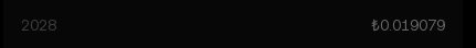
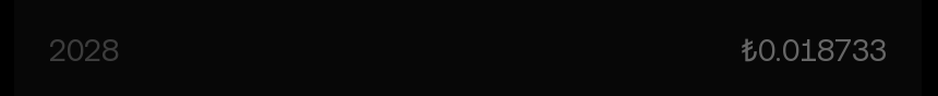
- ₺0.019079
+ ₺0.018733
